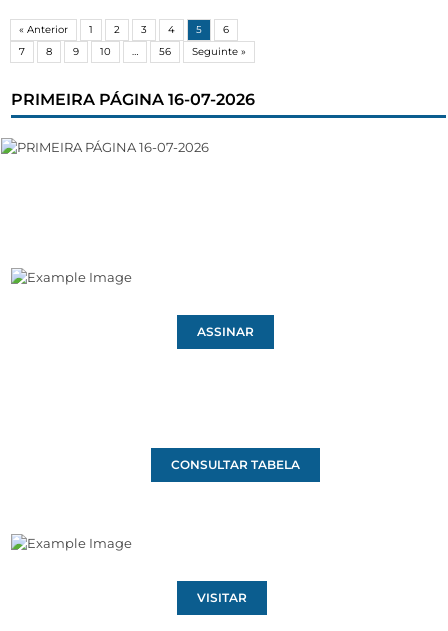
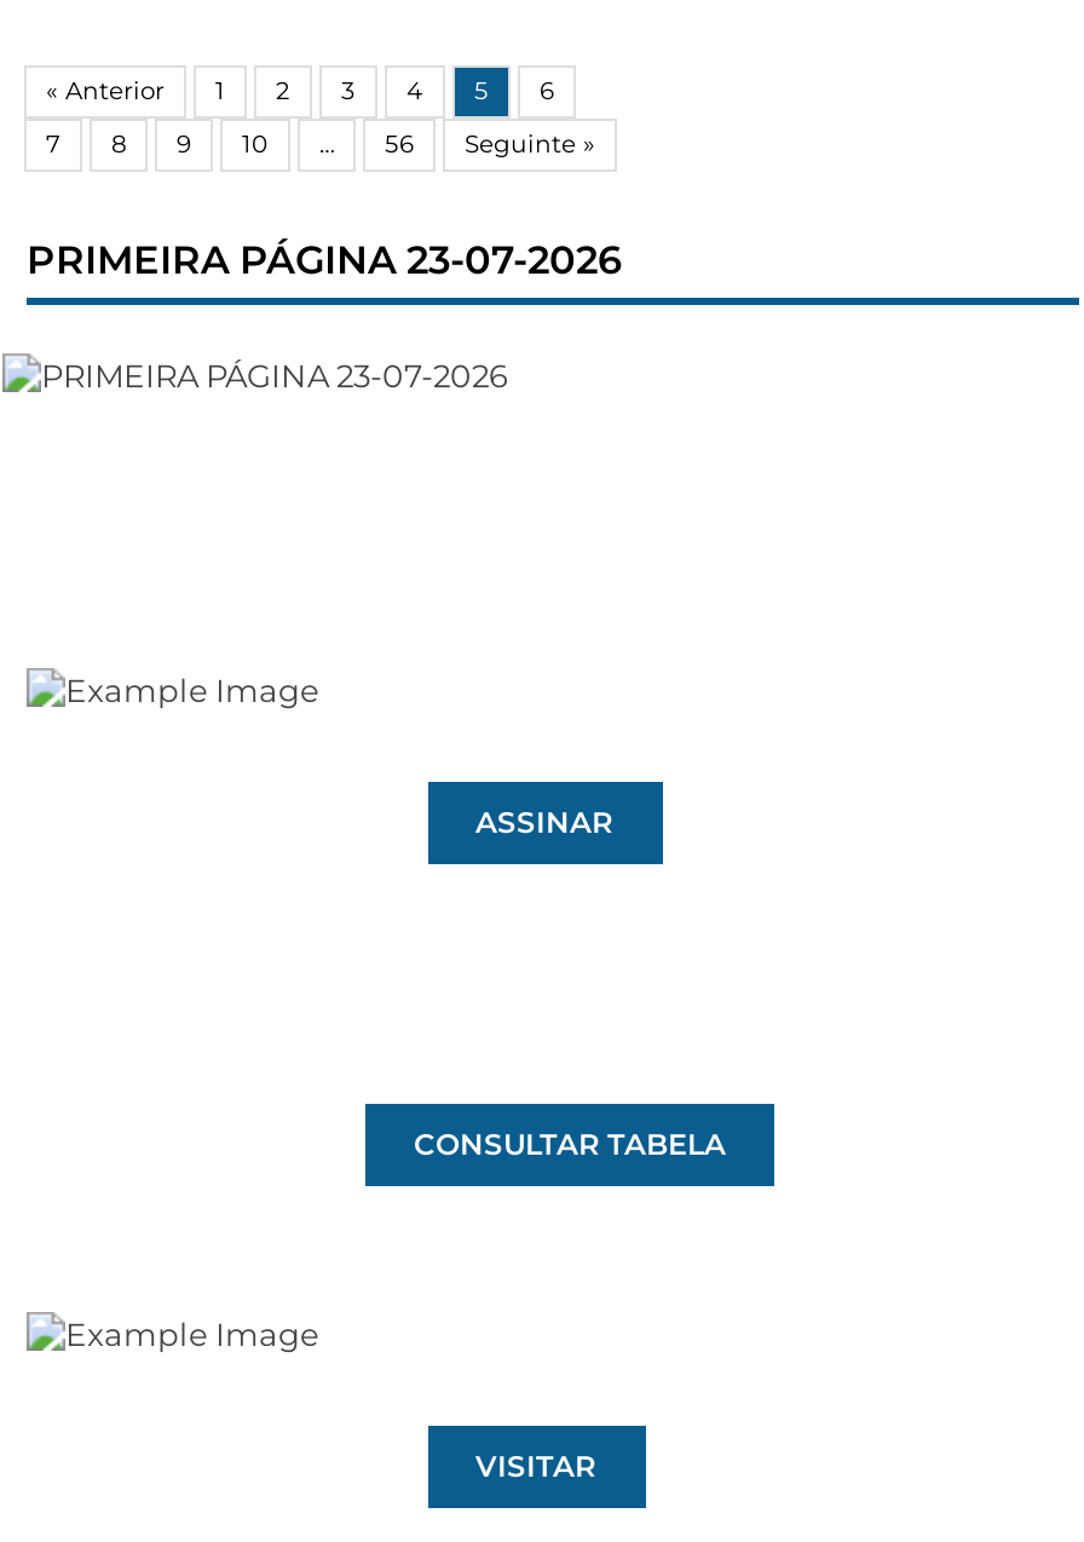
- PRIMEIRA PÁGINA 16-07-2026
+ PRIMEIRA PÁGINA 23-07-2026
